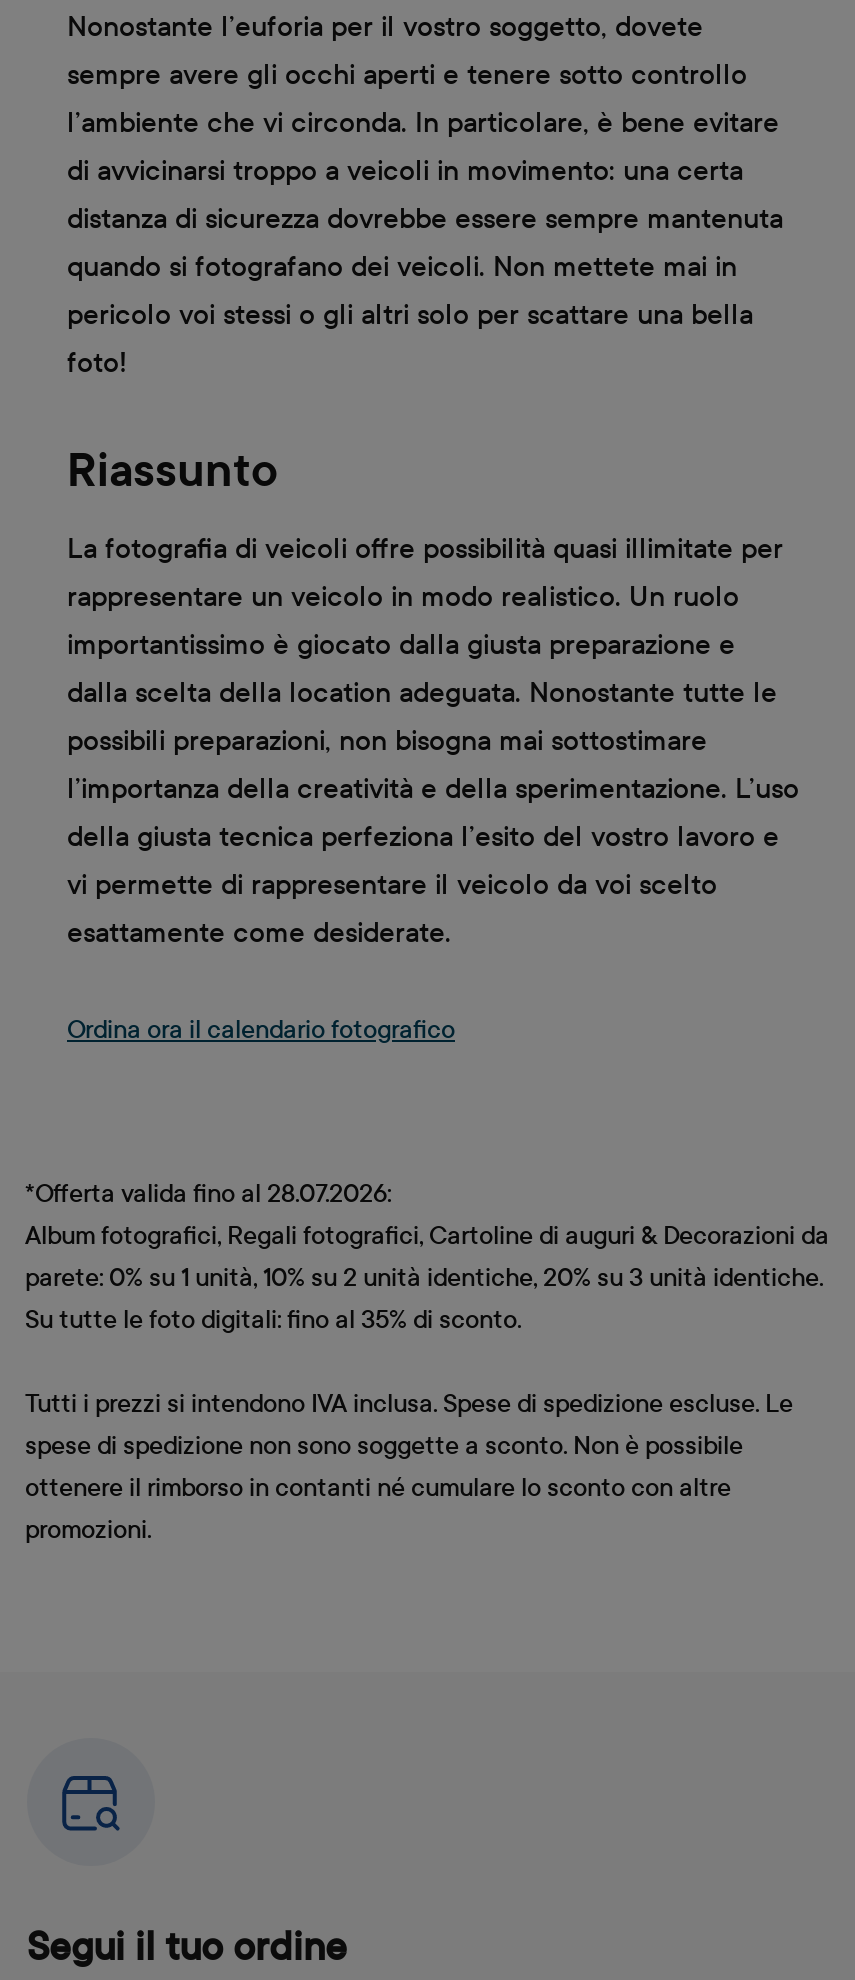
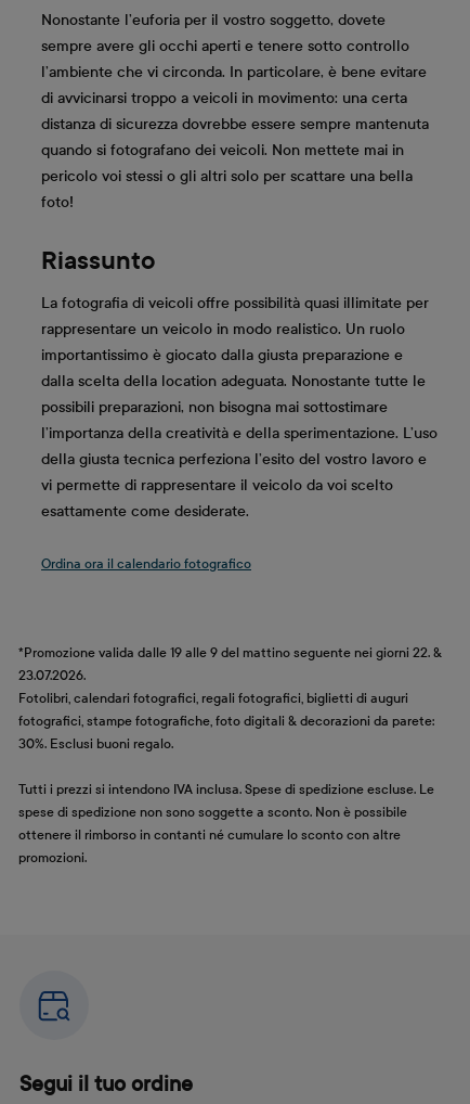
- *Offerta valida fino al 28.07.2026:
- Album fotografici, Regali fotografici, Cartoline di auguri & Decorazioni da
- parete: 0% su 1 unità, 10% su 2 unità identiche, 20% su 3 unità identiche.
- Su tutte le foto digitali: fino al 35% di sconto.
+ *Promozione valida dalle 19 alle 9 del mattino seguente nei giorni 22. &
+ 23.07.2026.
+ Fotolibri, calendari fotografici, regali fotografici, biglietti di auguri
+ fotografici, stampe fotografiche, foto digitali & decorazioni da parete:
+ 30%. Esclusi buoni regalo.
